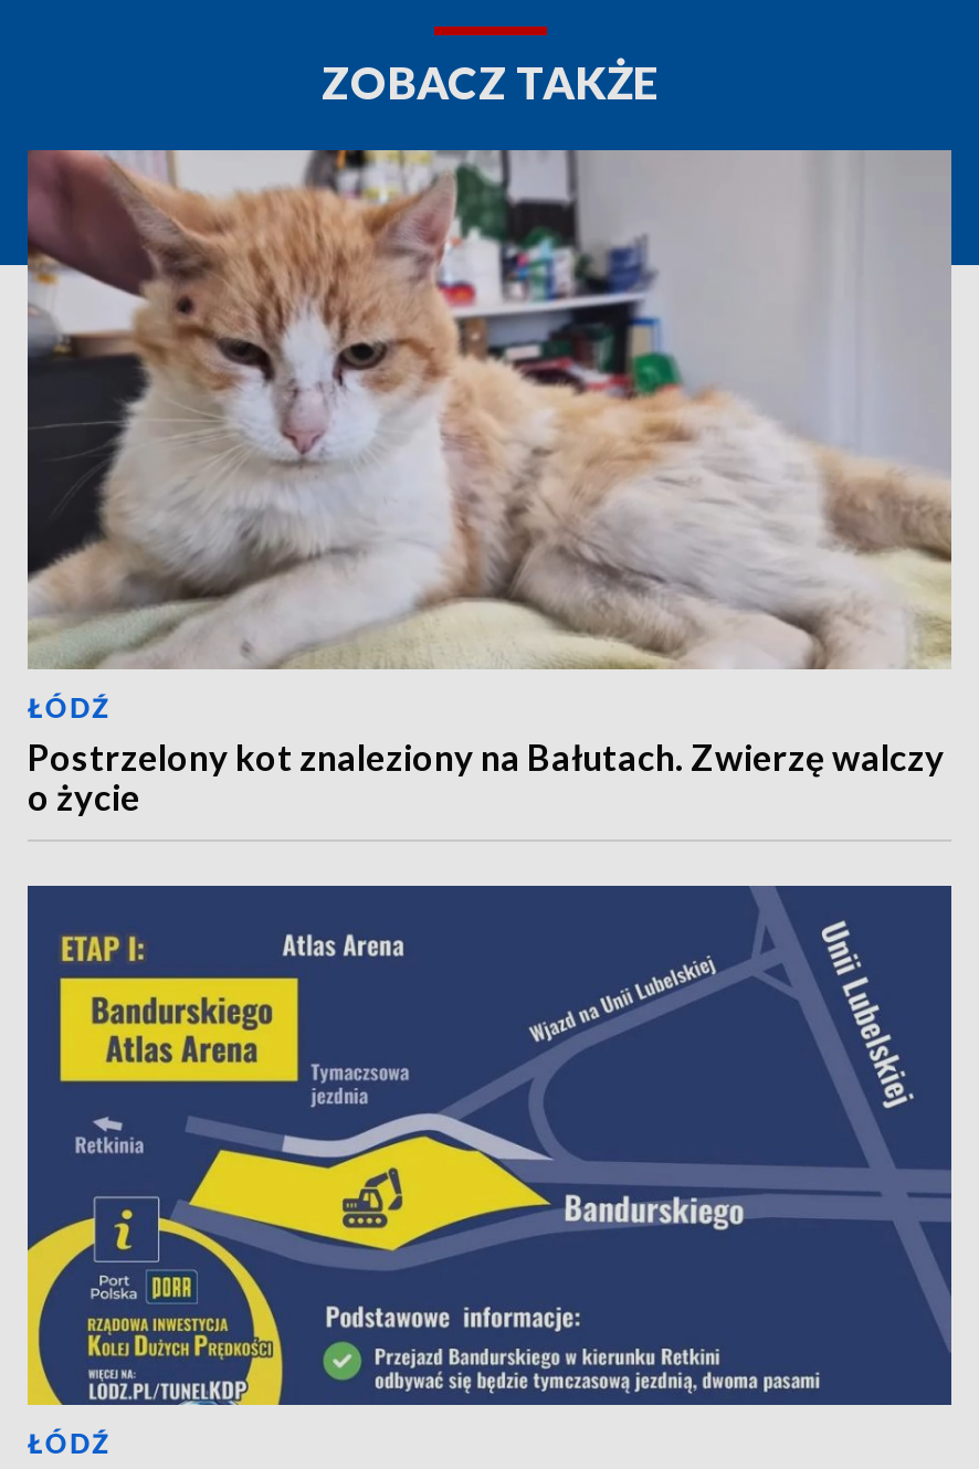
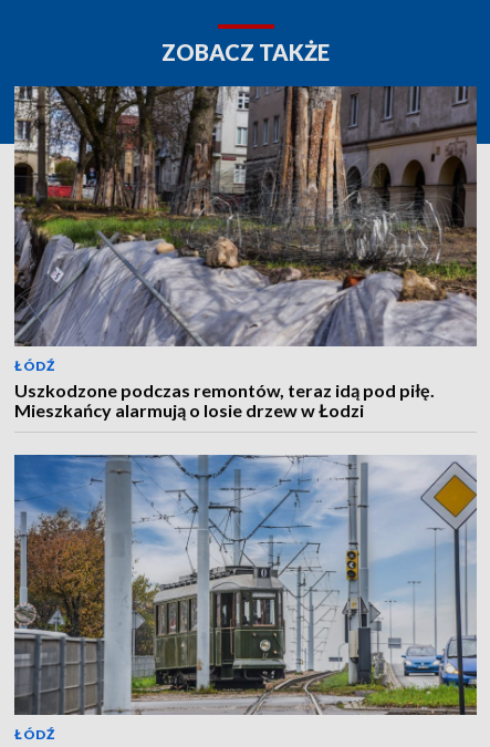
- [image]
- Postrzelony kot znaleziony na Bałutach. Zwierzę walczy
- o życie
+ [image]
+ Uszkodzone podczas remontów, teraz idą pod piłę.
+ Mieszkańcy alarmują o losie drzew w Łodzi

- [image]
+ [image]
